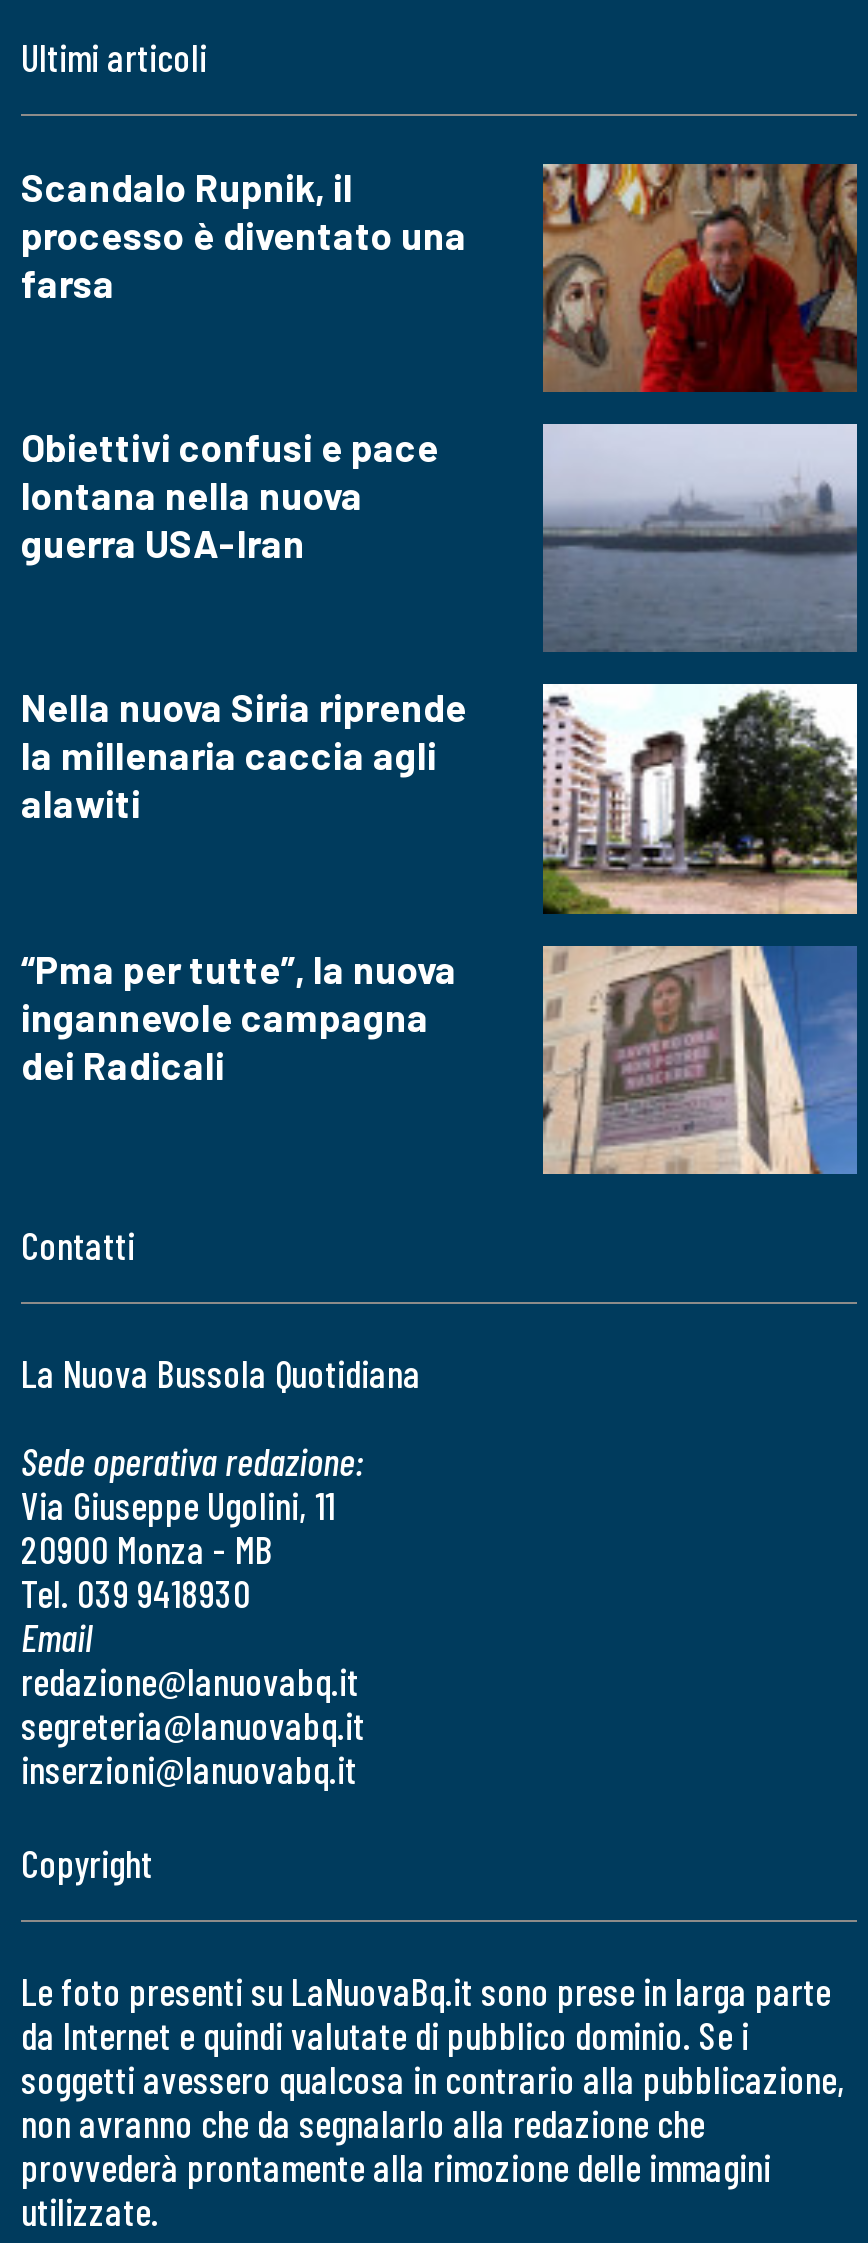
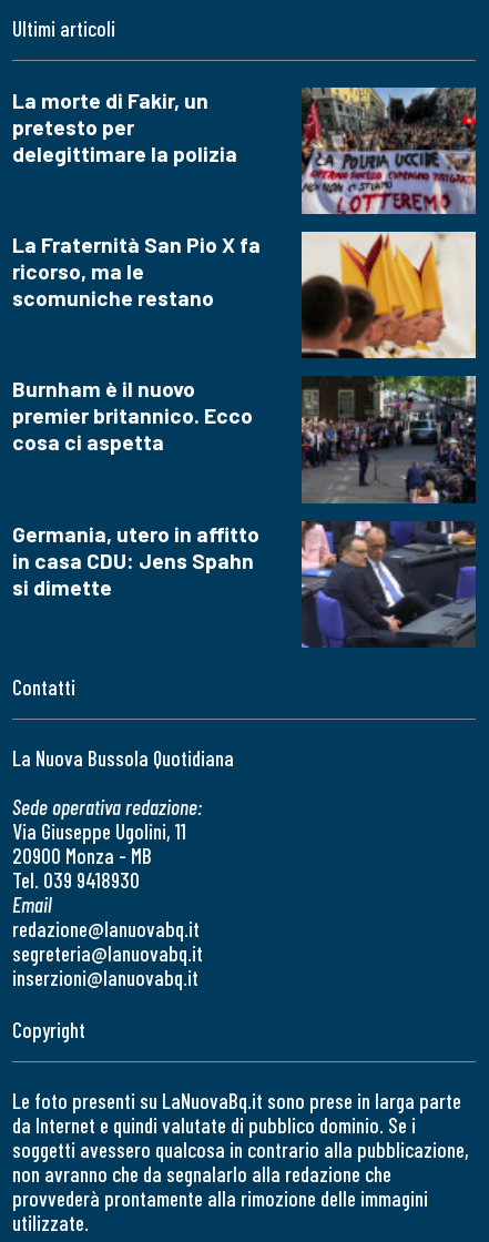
- Scandalo Rupnik, il
- processo è diventato una
- farsa
+ La morte di Fakir, un
+ pretesto per
+ delegittimare la polizia

- [image]
+ [image]

- Obiettivi confusi e pace
- lontana nella nuova
- guerra USA-Iran
+ La Fraternità San Pio X fa
+ ricorso, ma le
+ scomuniche restano

- [image]
+ [image]

- Nella nuova Siria riprende
- la millenaria caccia agli
- alawiti
+ Burnham è il nuovo
+ premier britannico. Ecco
+ cosa ci aspetta

- [image]
+ [image]

- “Pma per tutte”, la nuova
- ingannevole campagna
- dei Radicali
+ Germania, utero in affitto
+ in casa CDU: Jens Spahn
+ si dimette

- [image]
+ [image]
